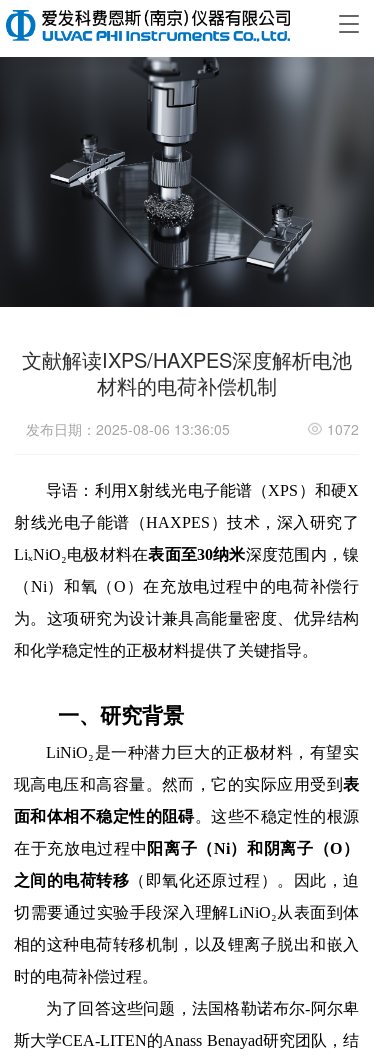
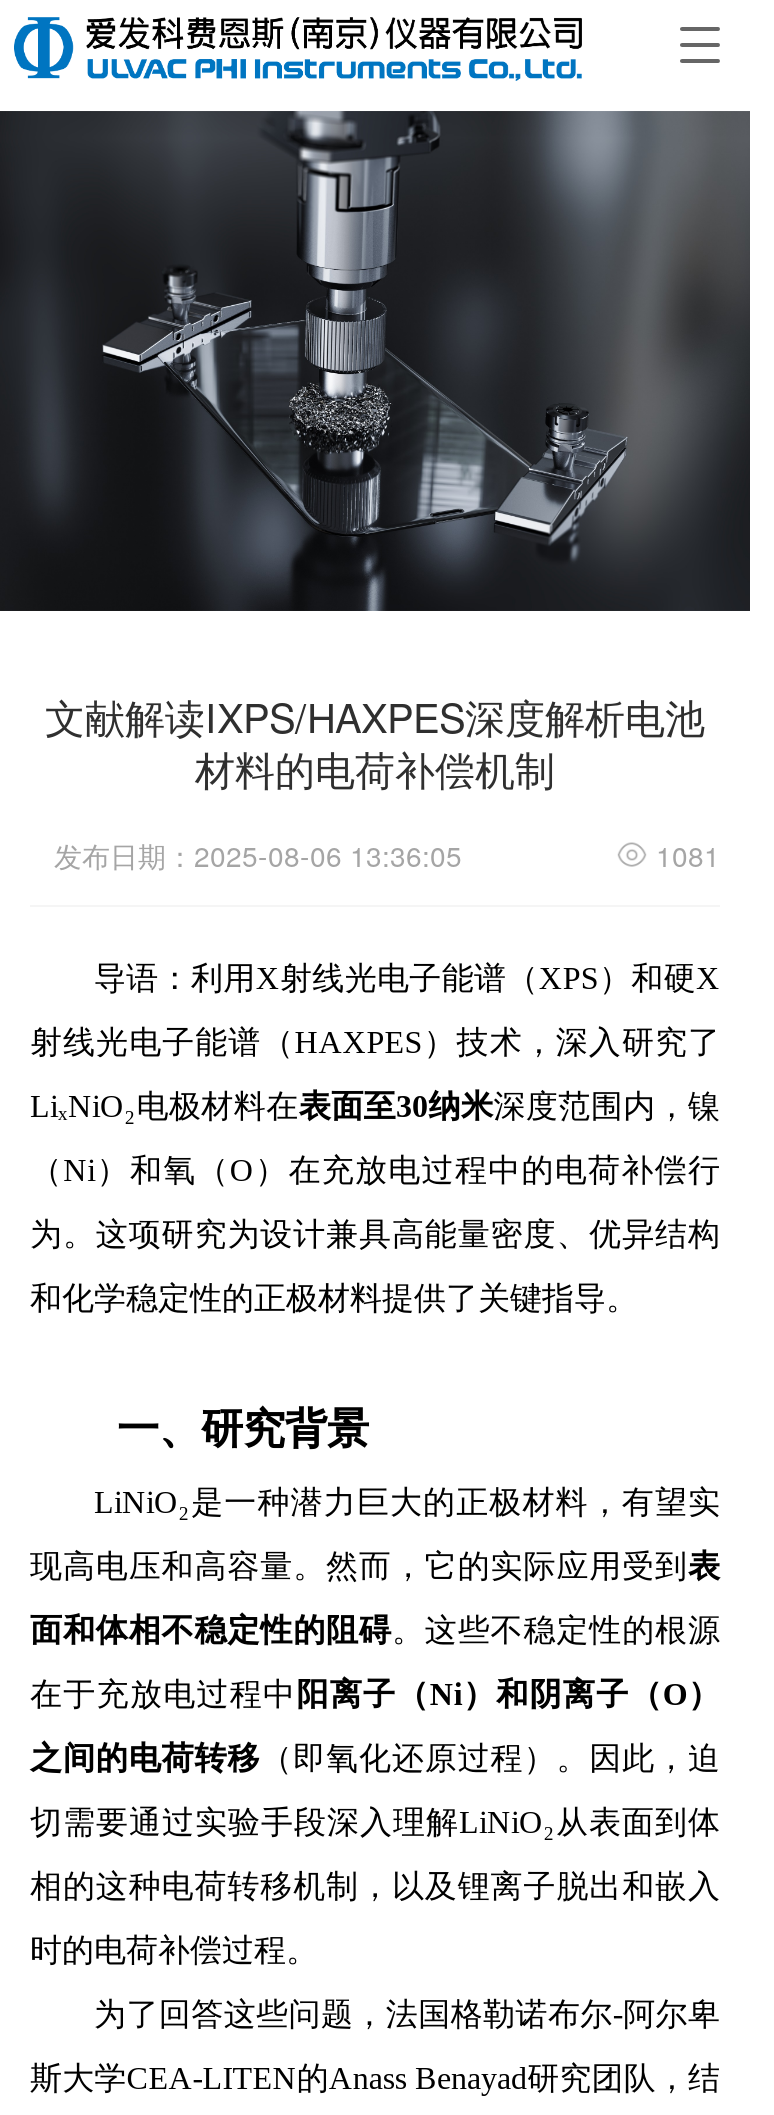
- 1072
+ 1081
